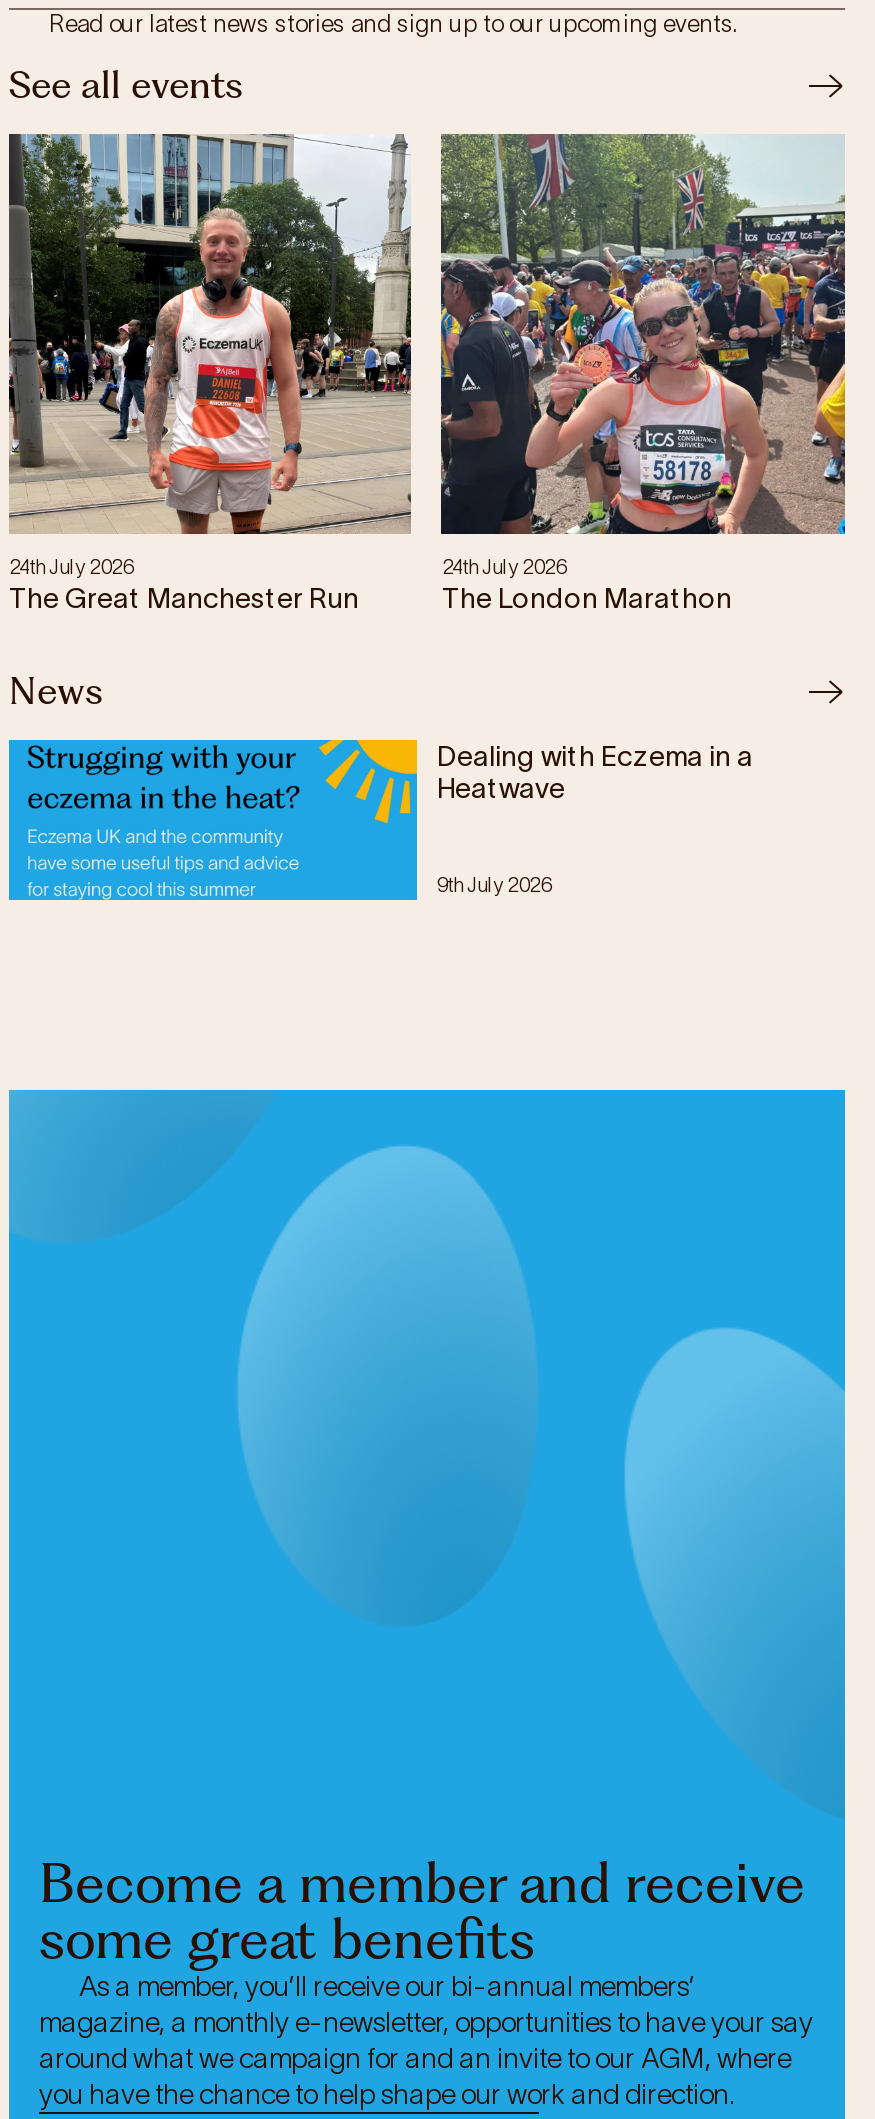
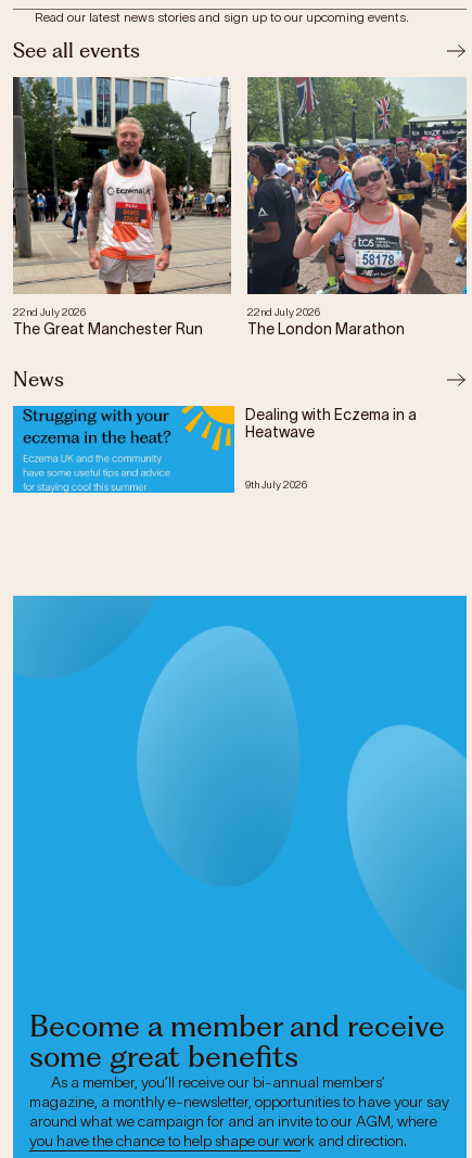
- 24th July 2026
+ 22nd July 2026

- 24th July 2026
+ 22nd July 2026
